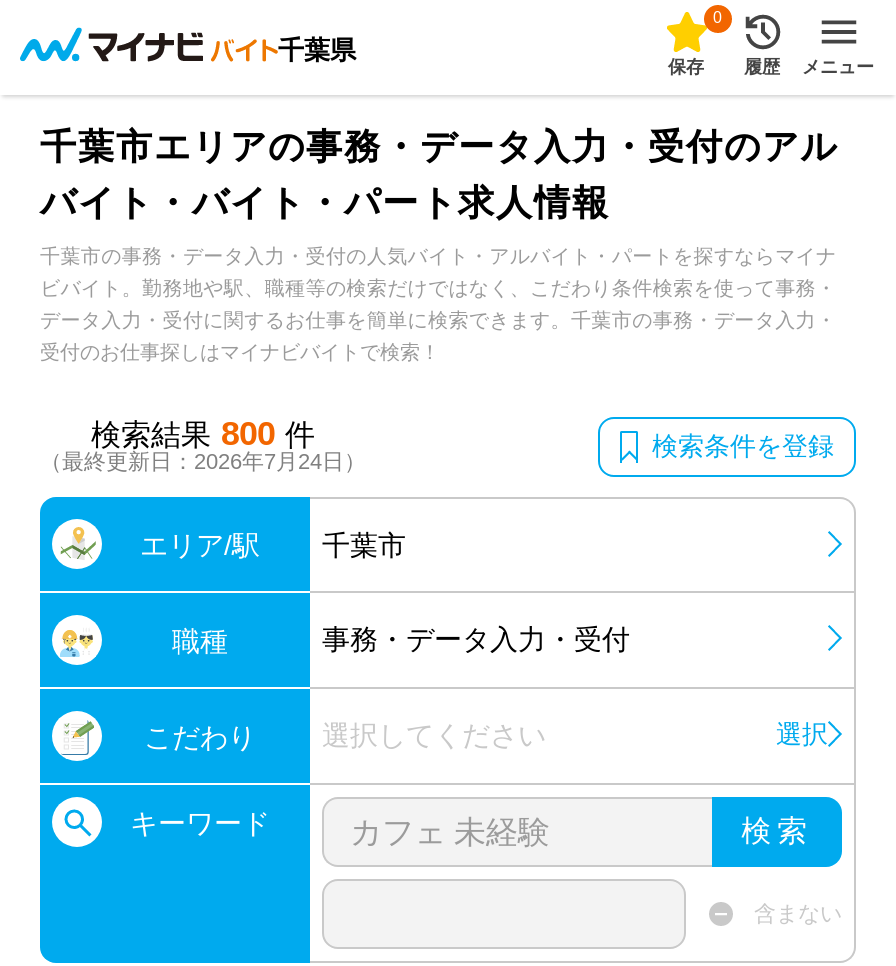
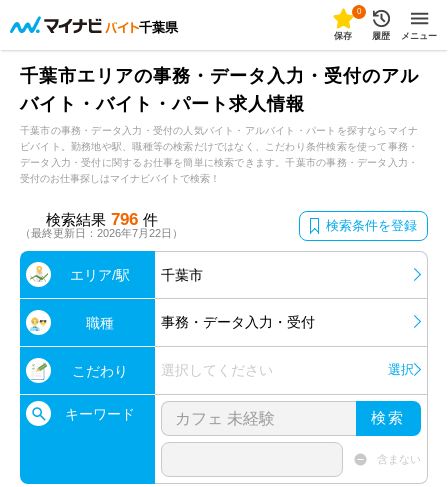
- 検索結果 800 件
+ 検索結果 796 件

- （最終更新日：2026年7月24日）
+ （最終更新日：2026年7月22日）
